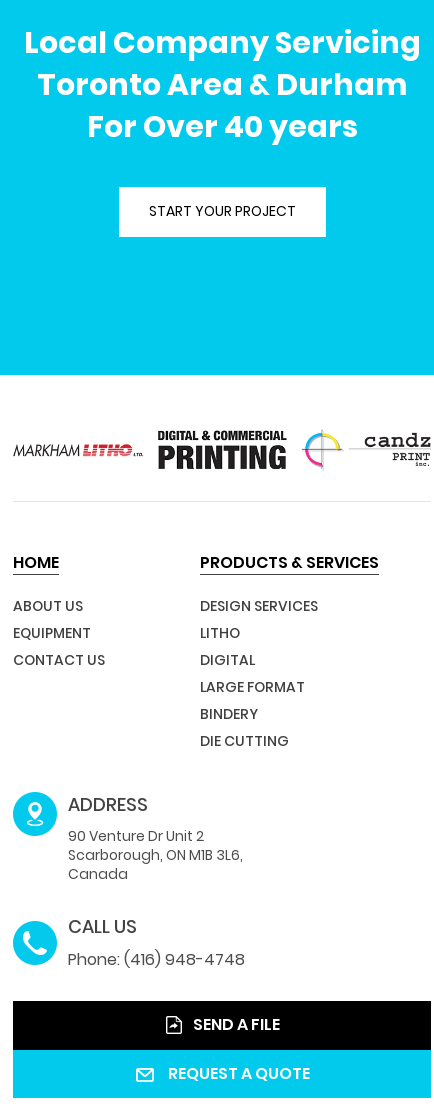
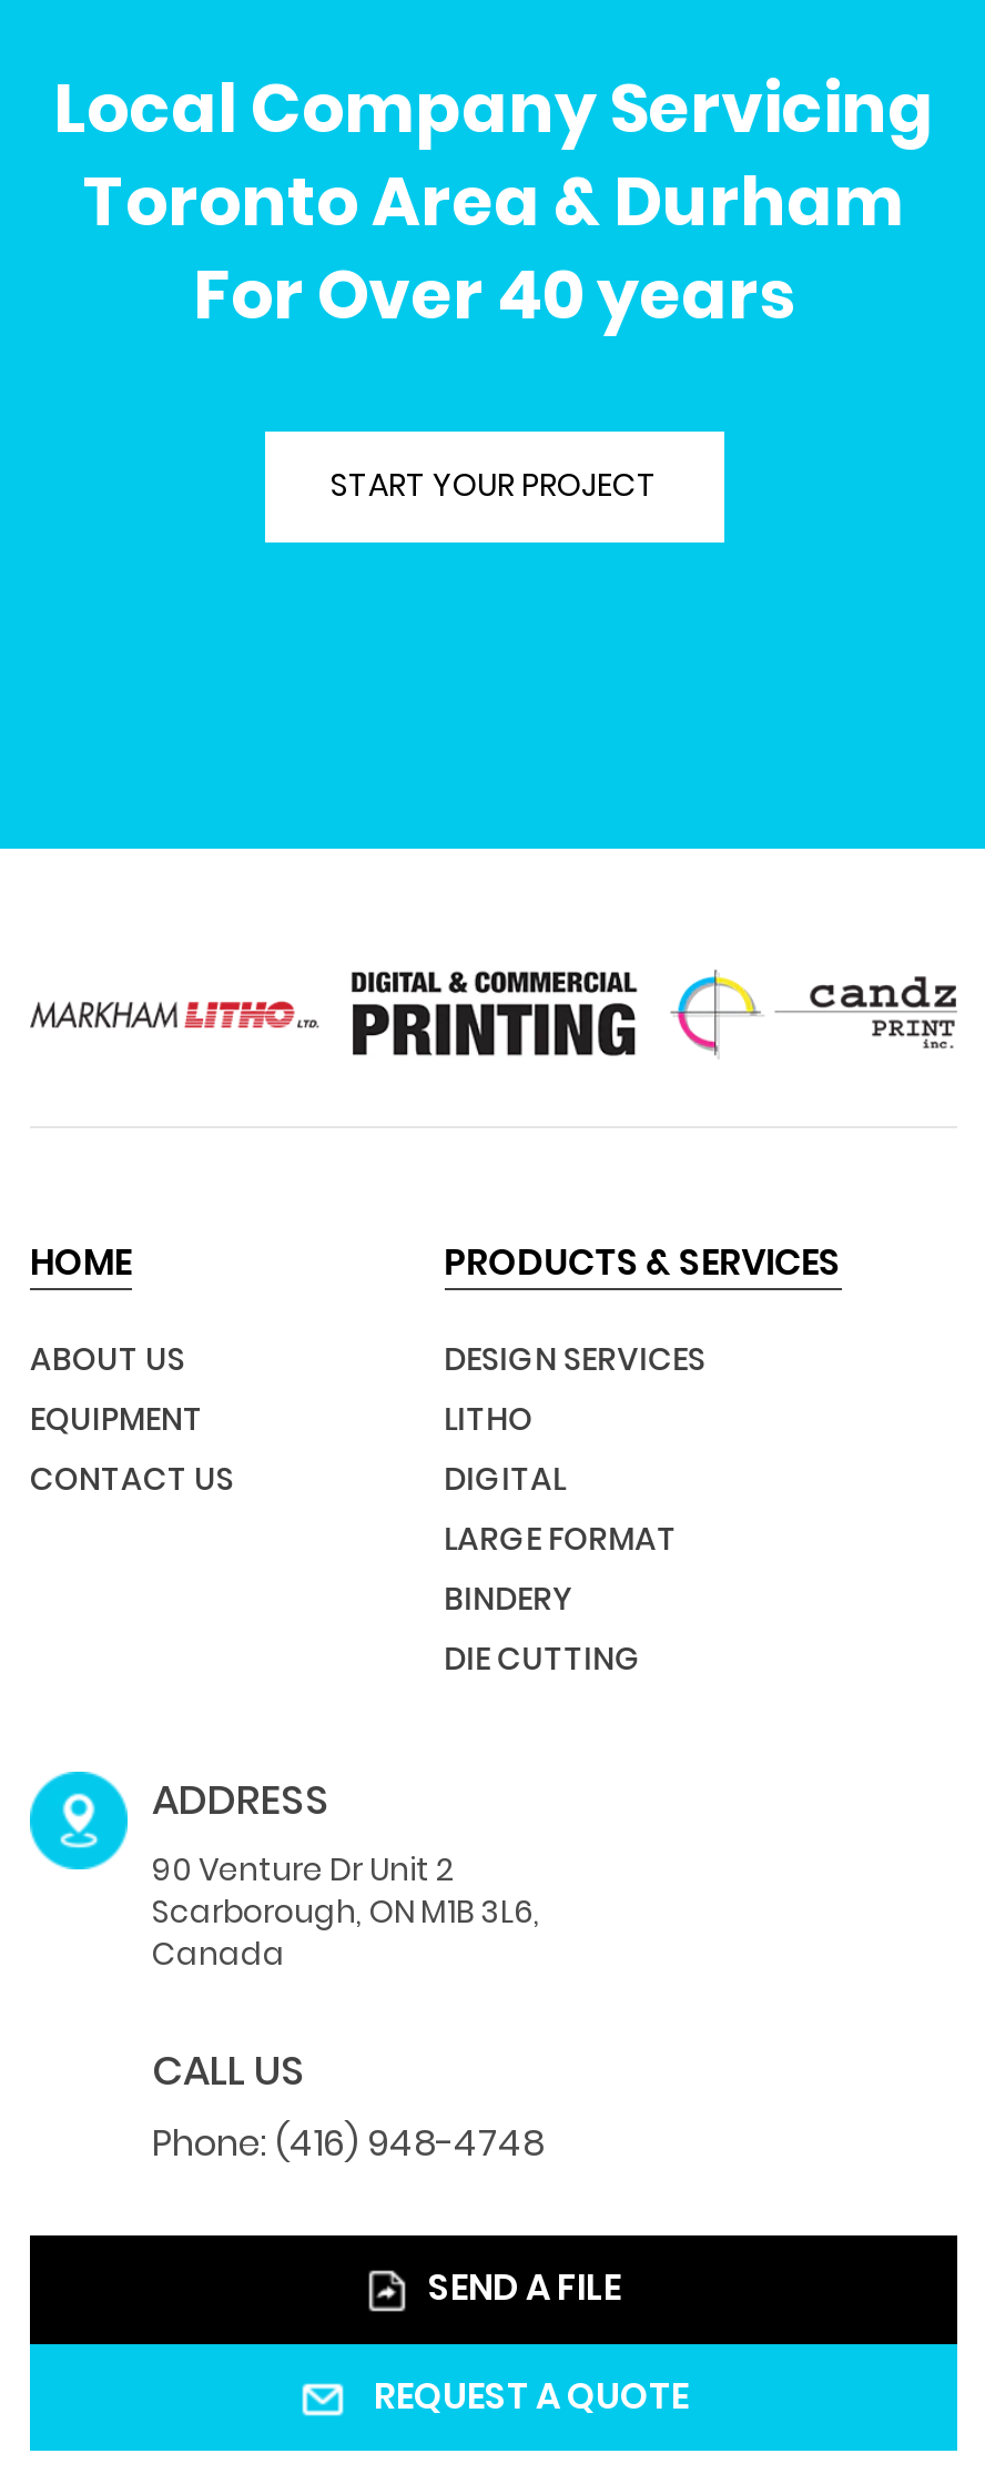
- [image]
